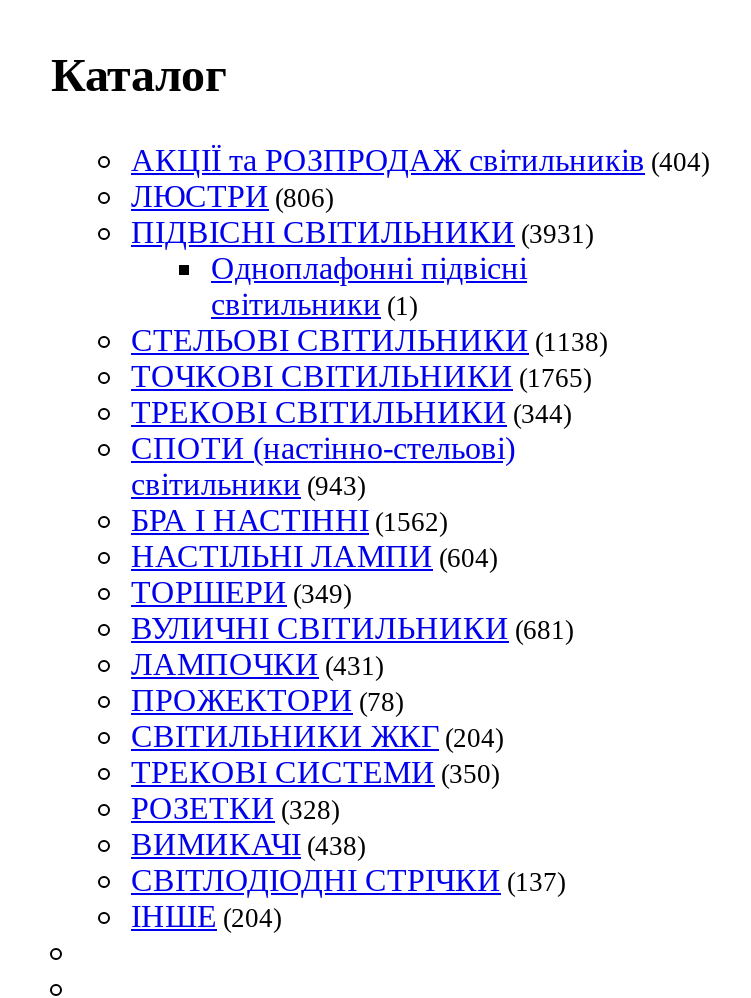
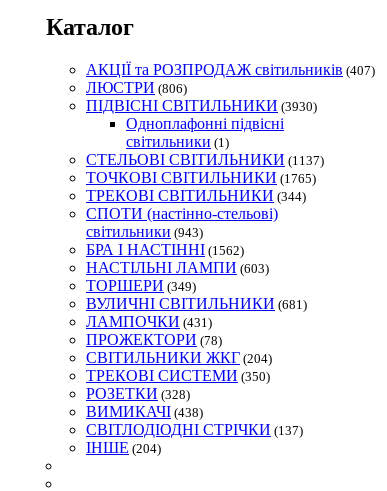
- АКЦІЇ та РОЗПРОДАЖ світильників (404)
+ АКЦІЇ та РОЗПРОДАЖ світильників (407)

- ПІДВІСНІ СВІТИЛЬНИКИ (3931)
+ ПІДВІСНІ СВІТИЛЬНИКИ (3930)

- СТЕЛЬОВІ СВІТИЛЬНИКИ (1138)
+ СТЕЛЬОВІ СВІТИЛЬНИКИ (1137)

- НАСТІЛЬНІ ЛАМПИ (604)
+ НАСТІЛЬНІ ЛАМПИ (603)
